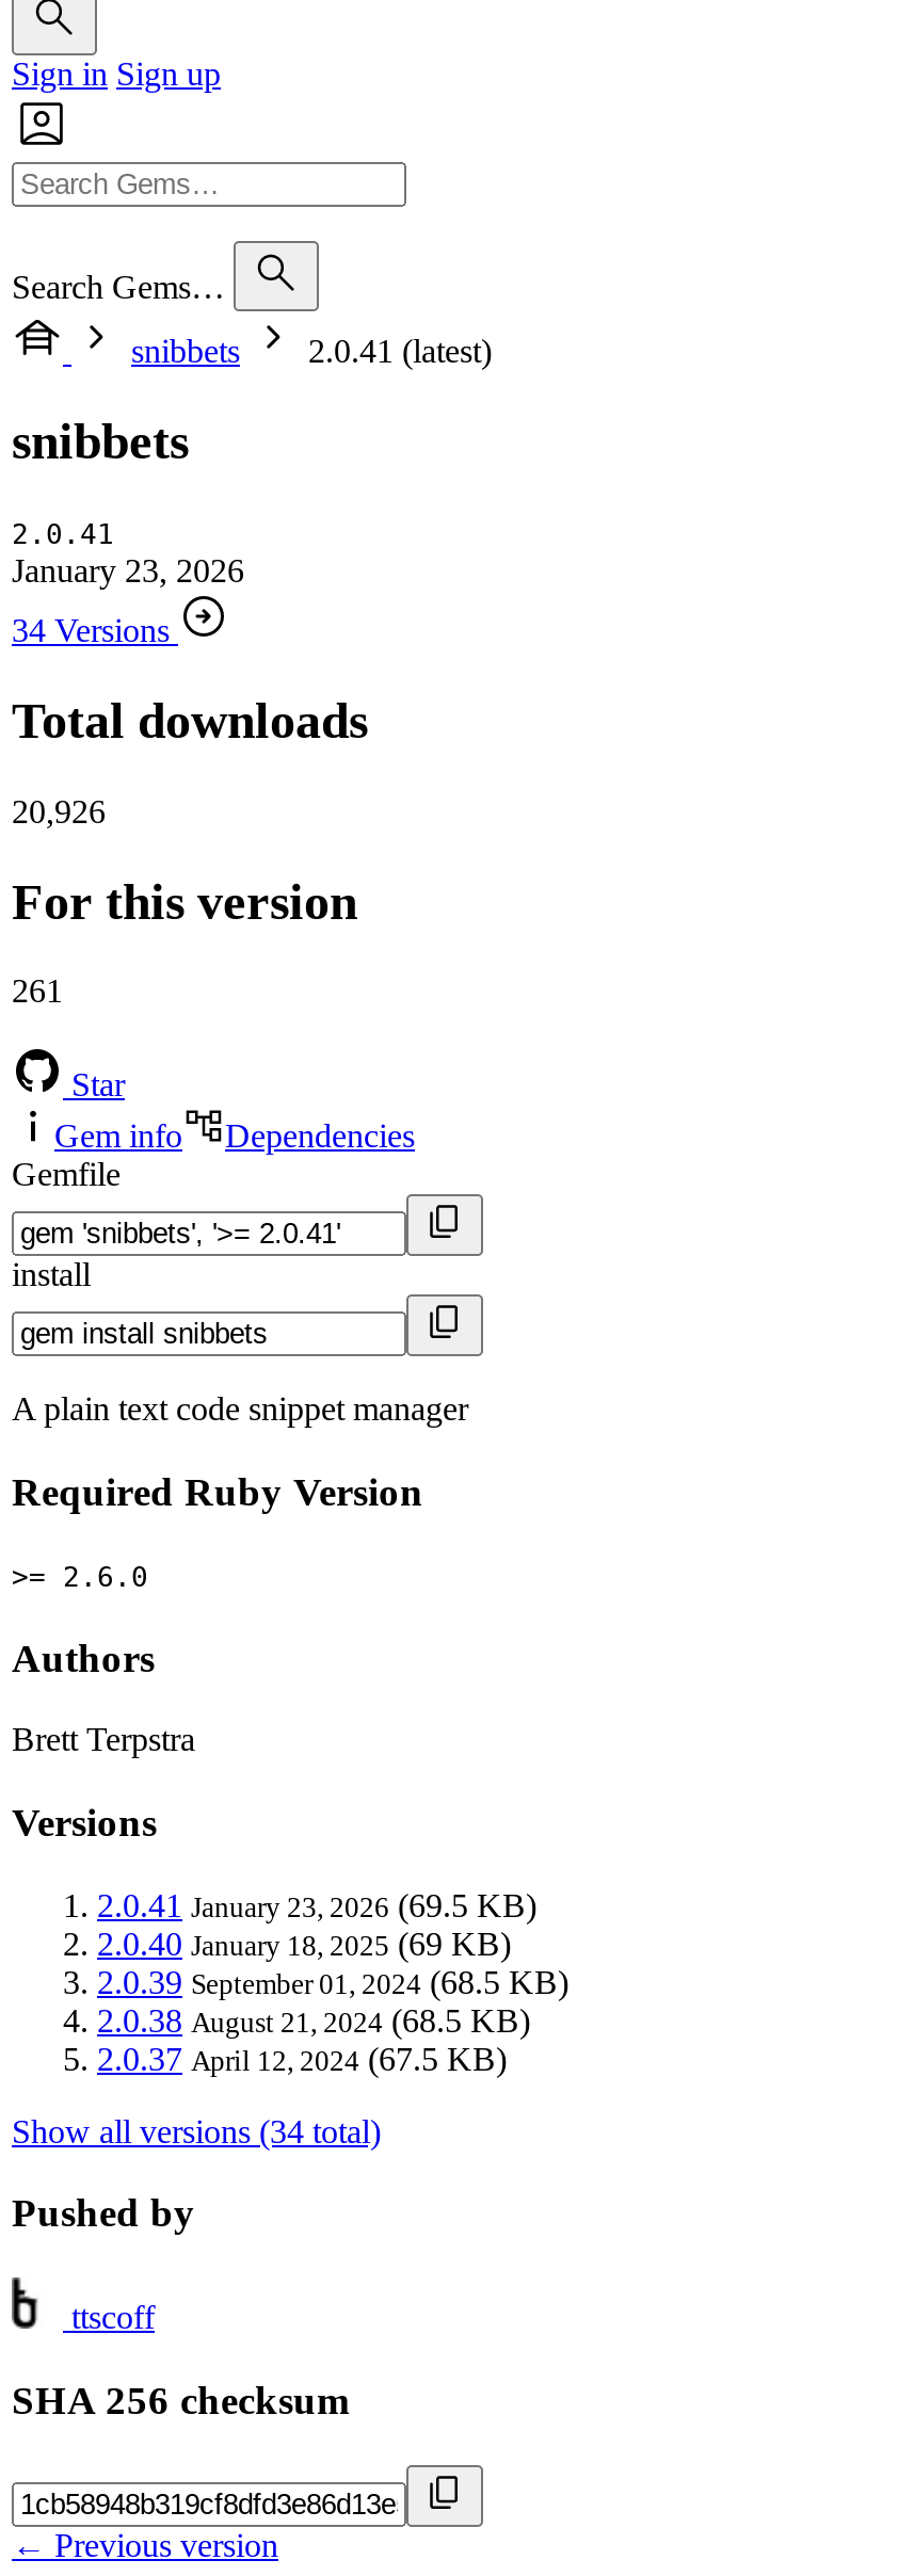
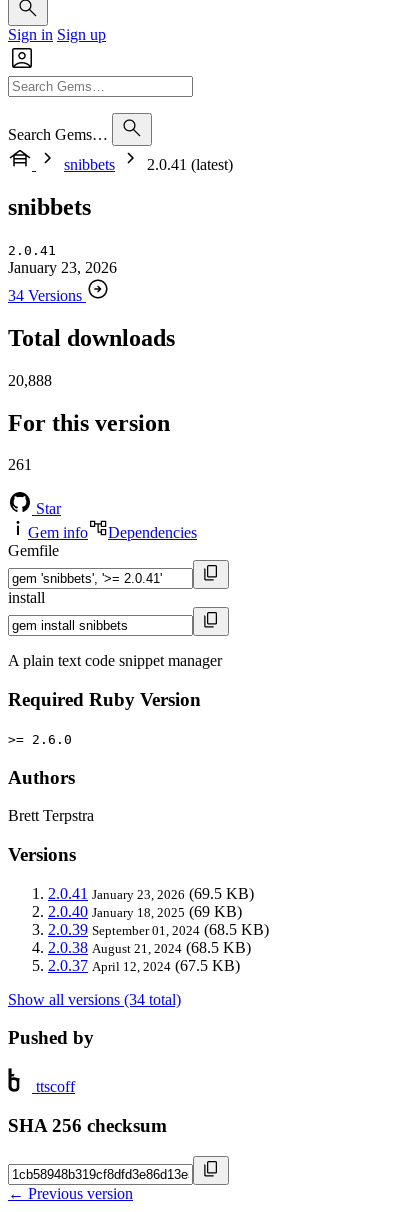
- 20,926
+ 20,888
